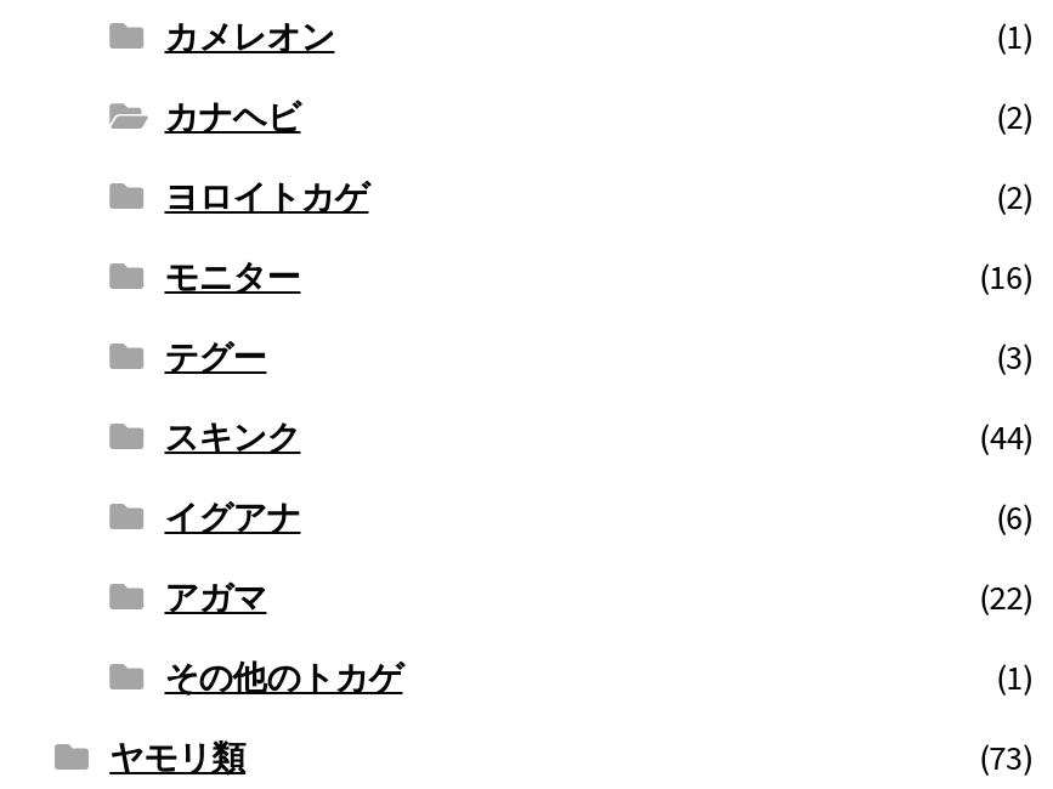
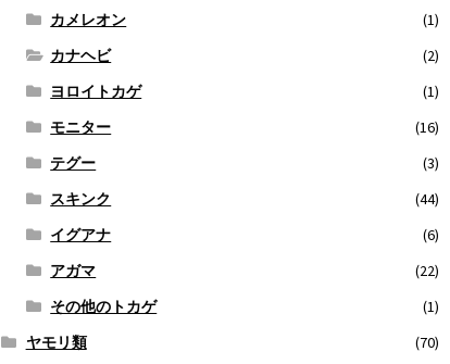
- (2)
+ (1)

- (73)
+ (70)
